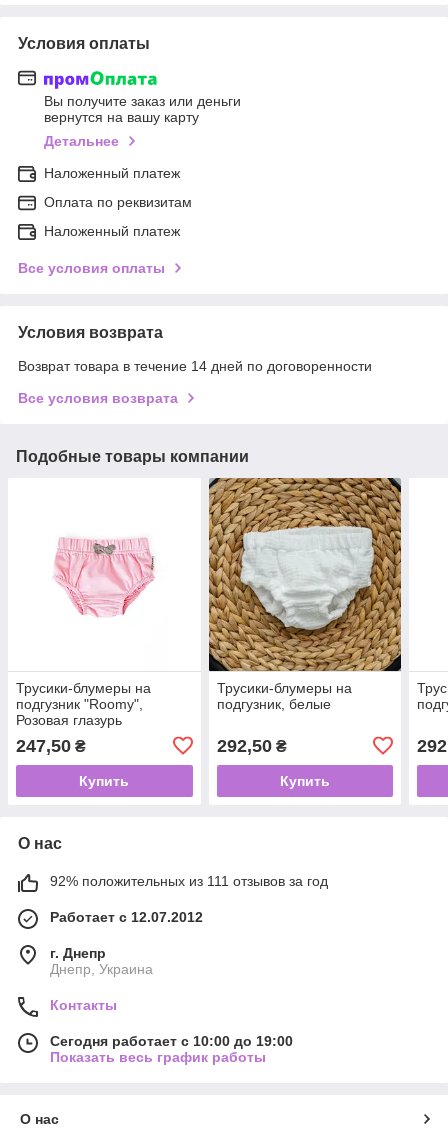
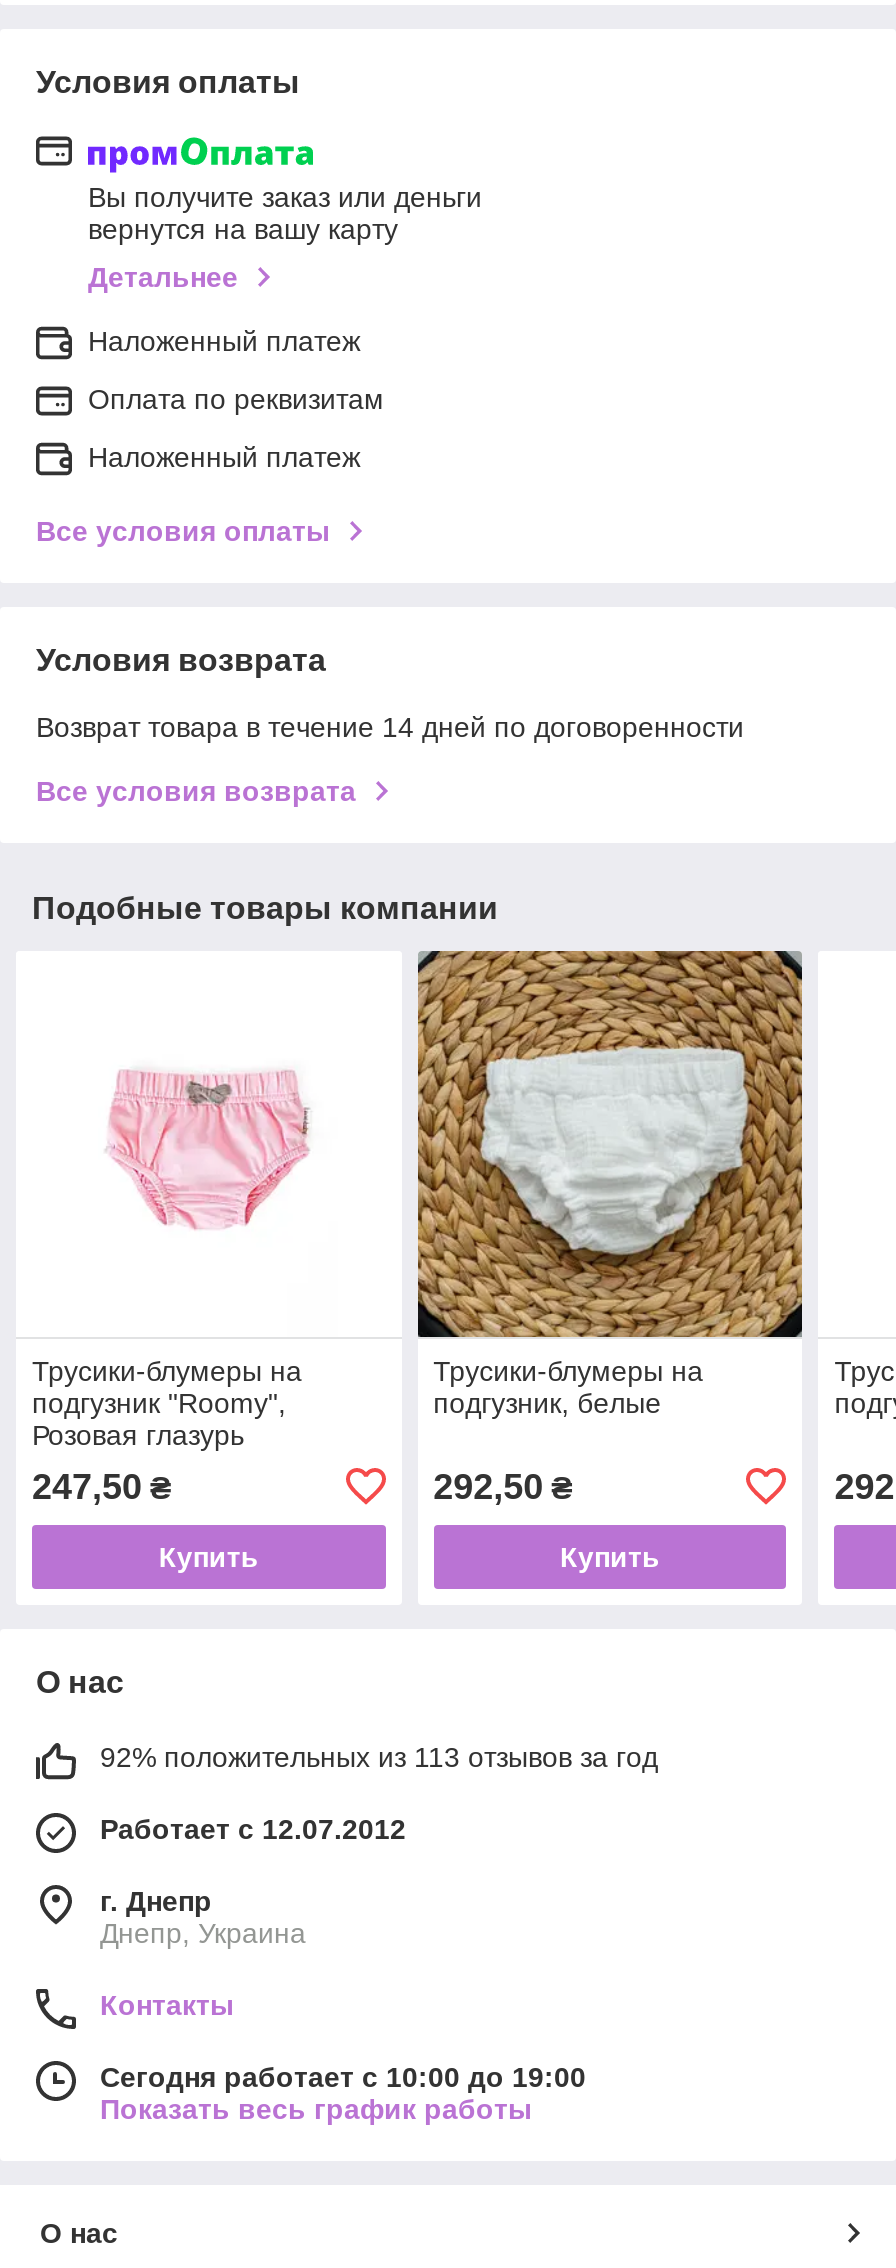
- 92% положительных из 111 отзывов за год
+ 92% положительных из 113 отзывов за год
